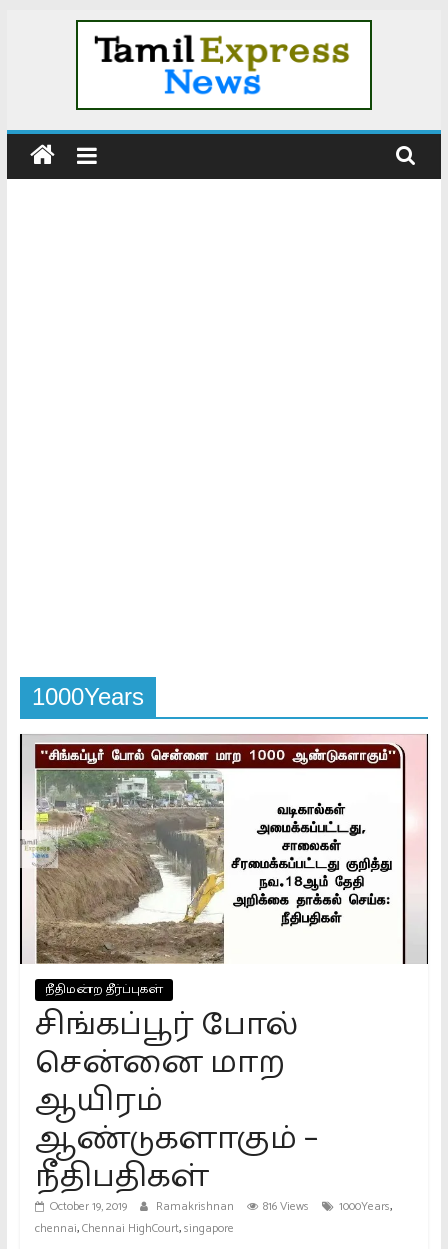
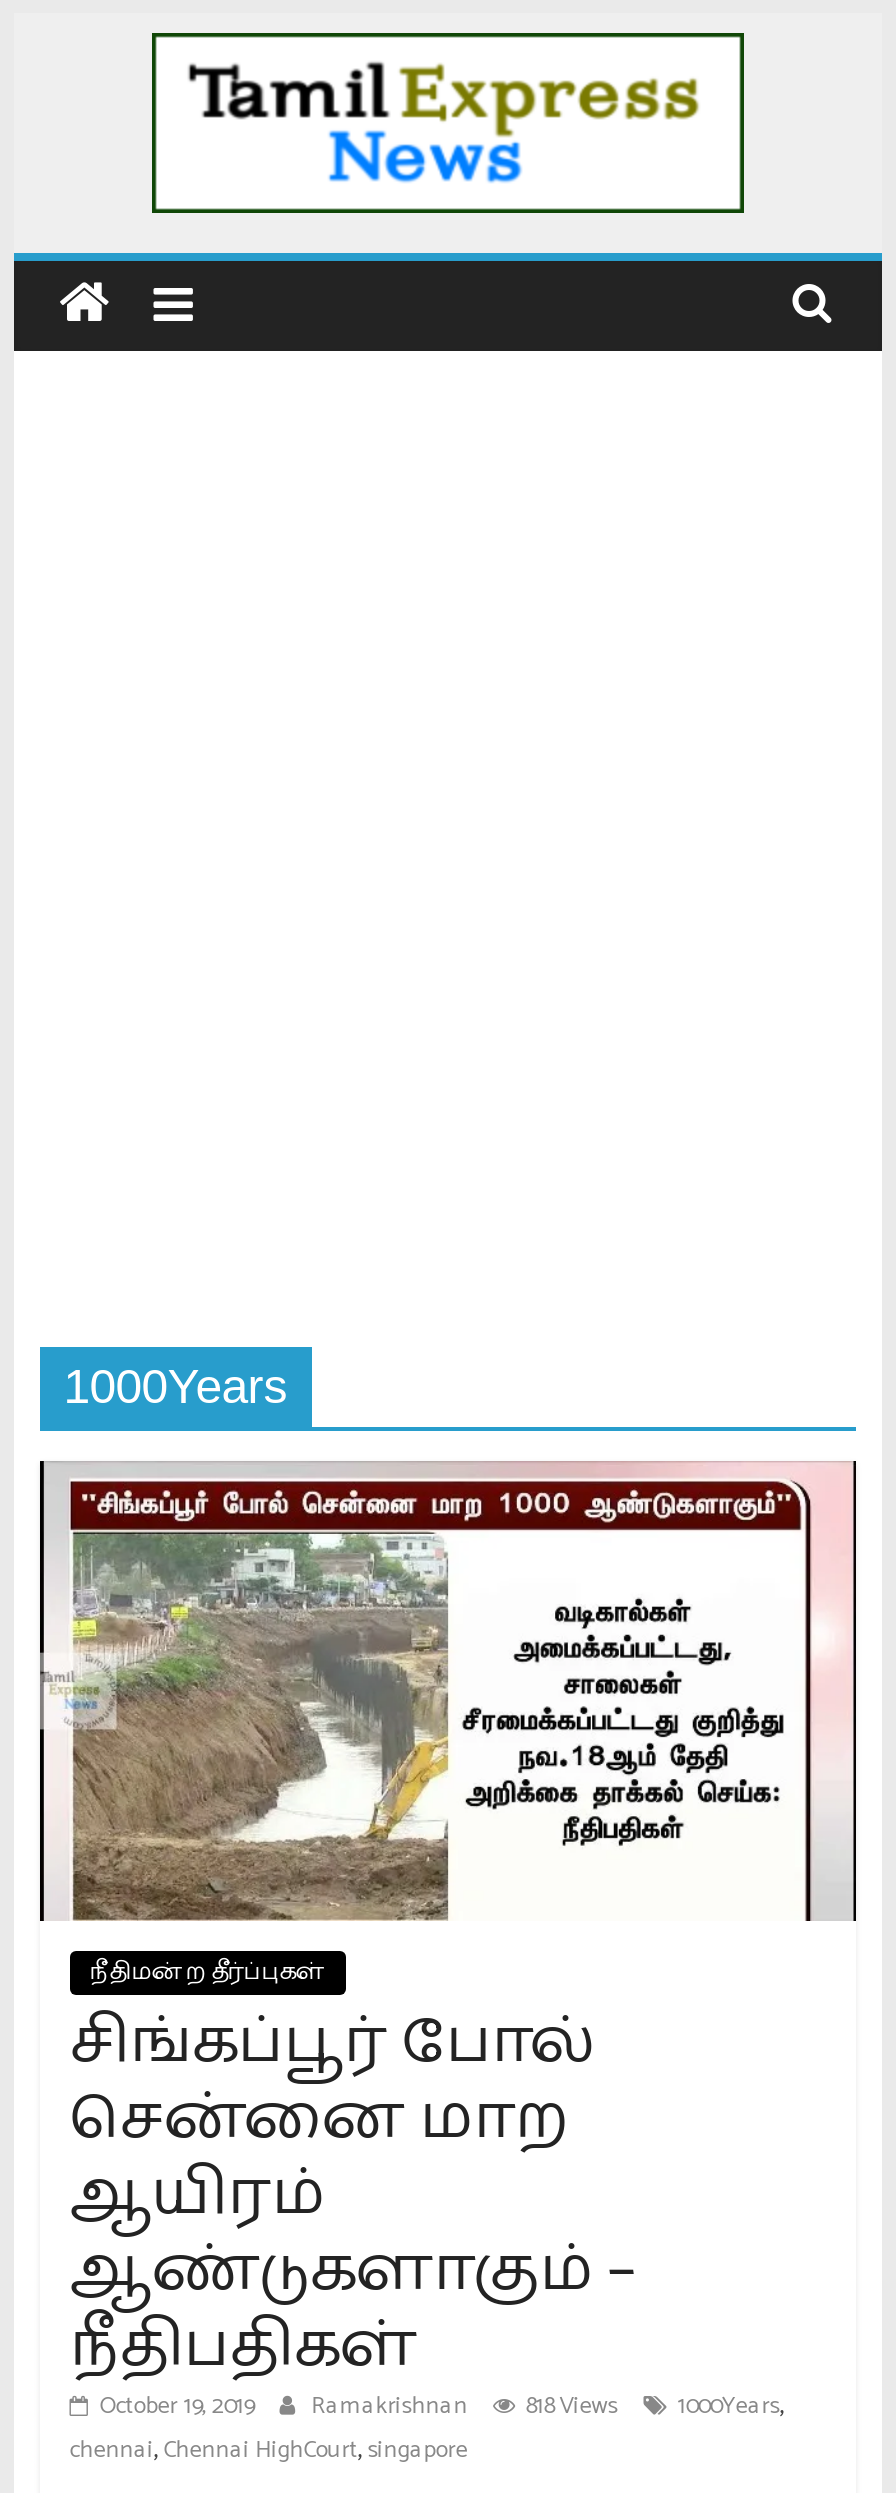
- October 19, 2019 Ramakrishnan 816 Views 1000Years
+ October 19, 2019 Ramakrishnan 818 Views 1000Years
